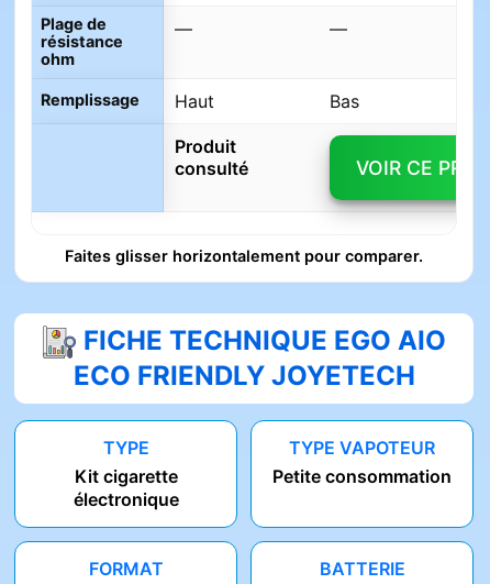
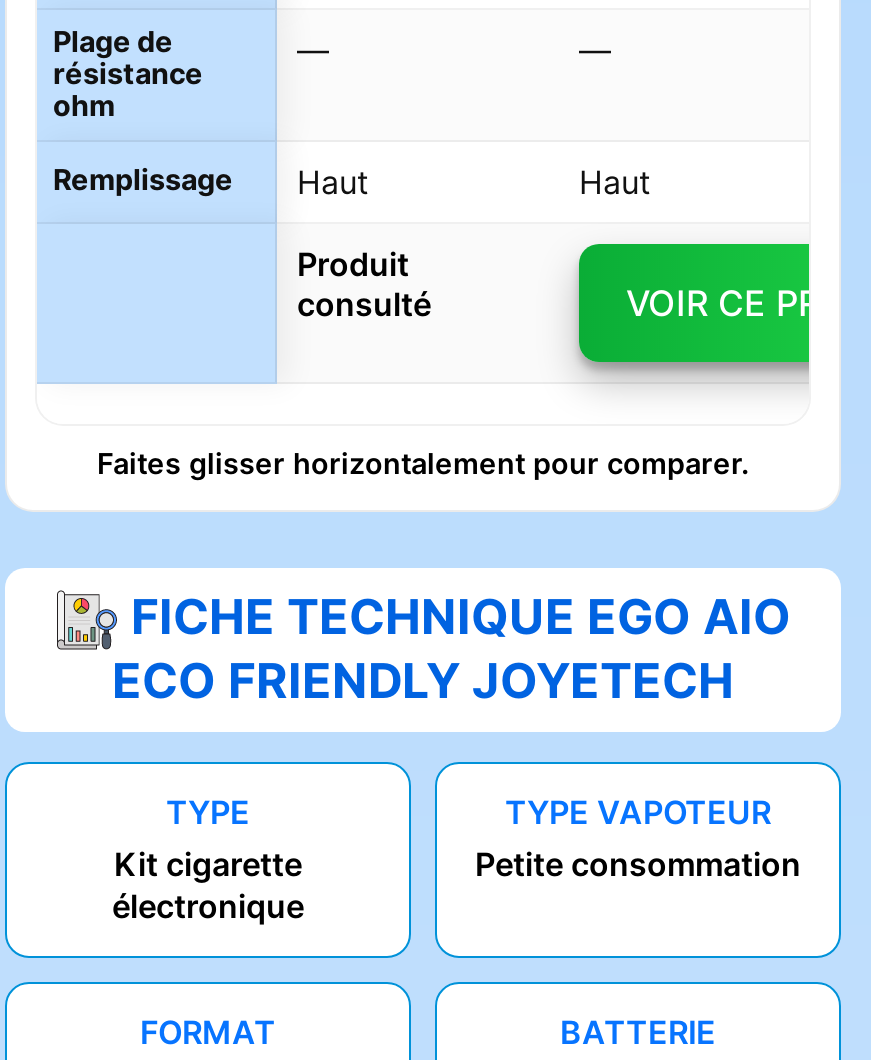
- Bas
+ Haut
